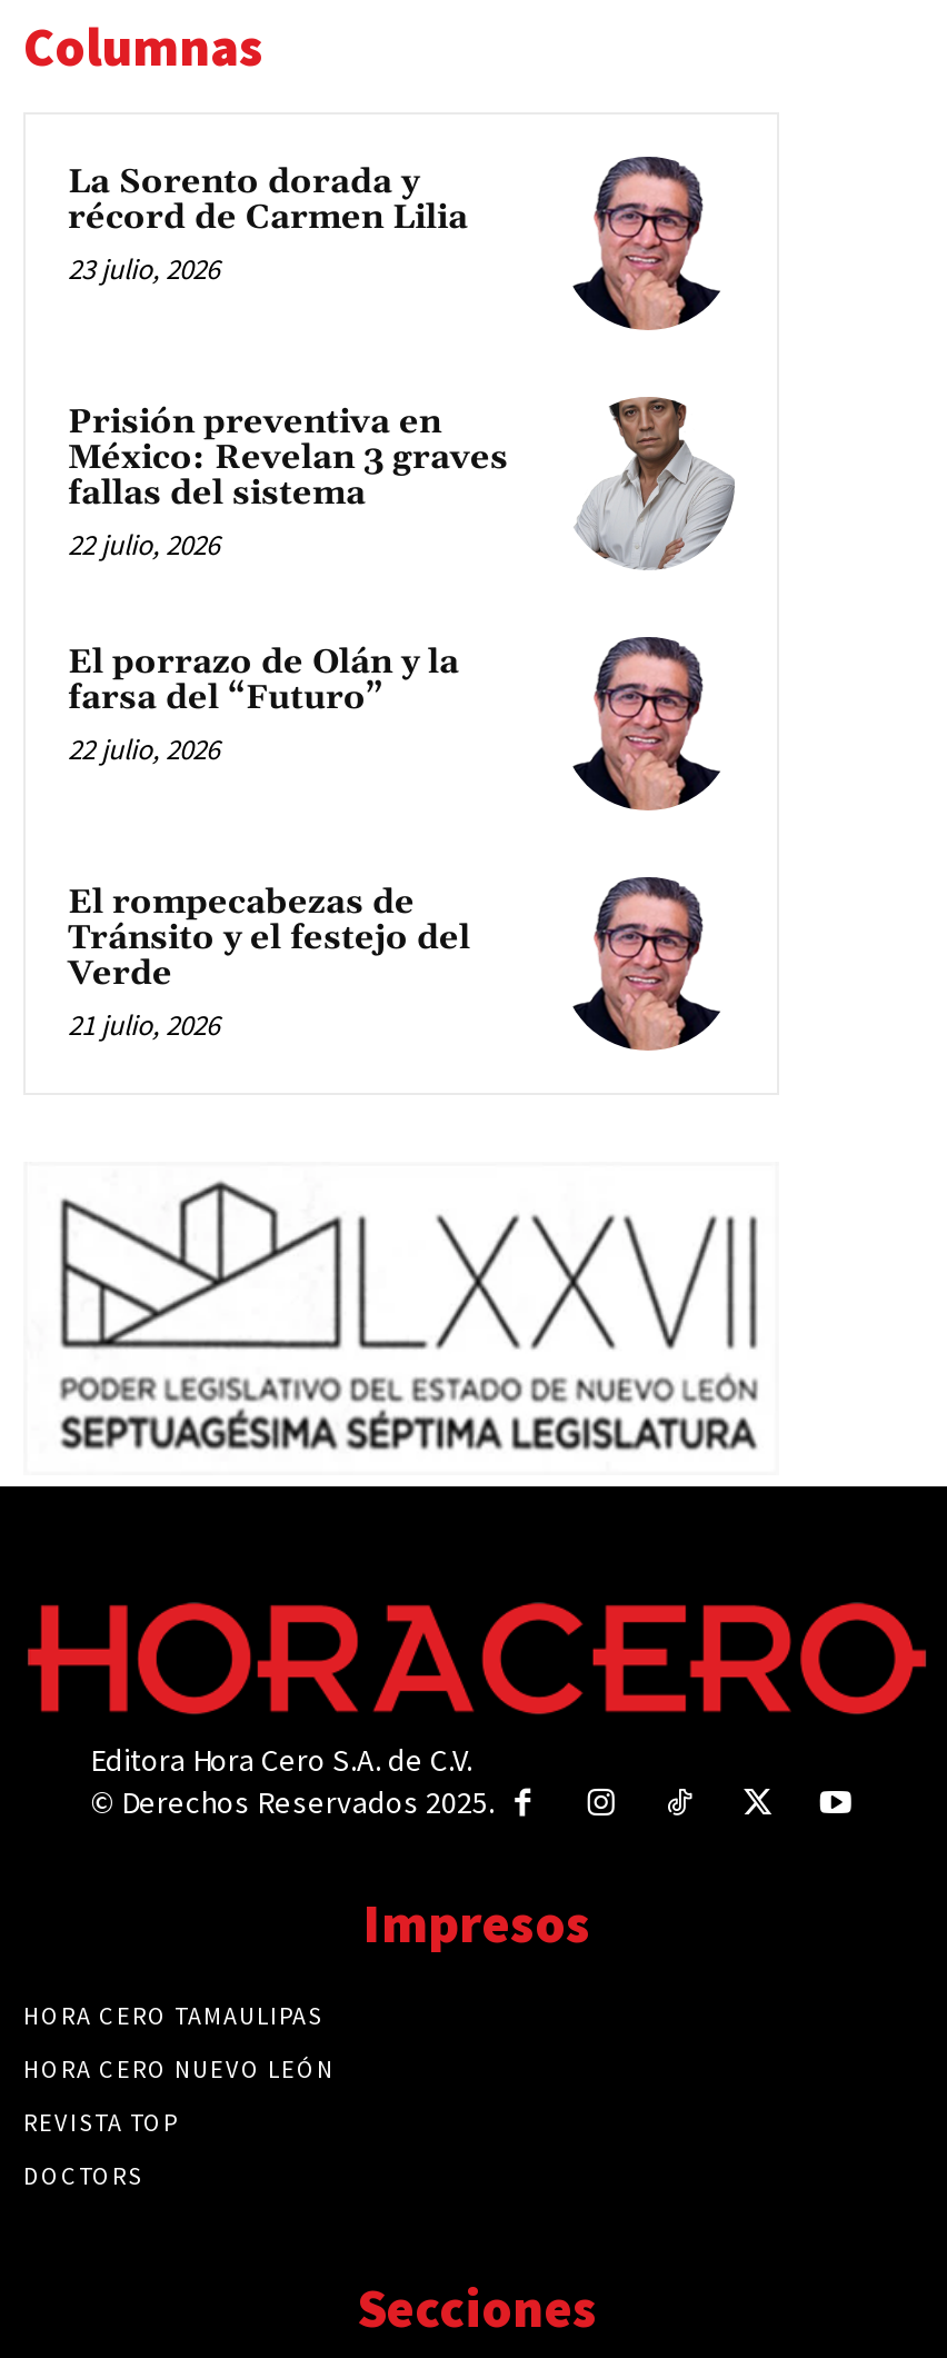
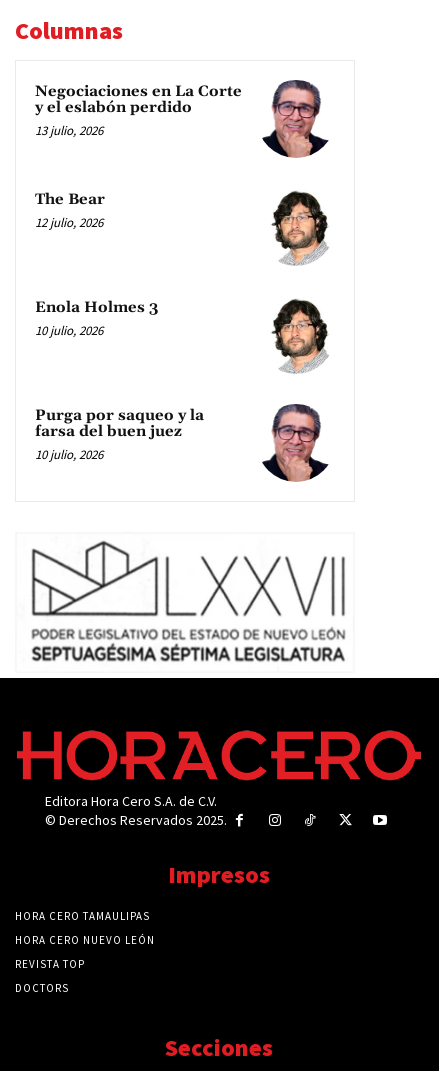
- La Sorento dorada y
- récord de Carmen Lilia
- 23 julio, 2026
+ Negociaciones en La Corte
+ y el eslabón perdido
+ 13 julio, 2026

- Prisión preventiva en
- México: Revelan 3 graves
- fallas del sistema
- 22 julio, 2026
+ The Bear
+ 12 julio, 2026

- [image]
+ [image]

- El porrazo de Olán y la
- farsa del “Futuro”
- 22 julio, 2026
+ Enola Holmes 3
+ 10 julio, 2026

- [image]
+ [image]

- El rompecabezas de
- Tránsito y el festejo del
- Verde
- 21 julio, 2026
+ Purga por saqueo y la
+ farsa del buen juez
+ 10 julio, 2026
